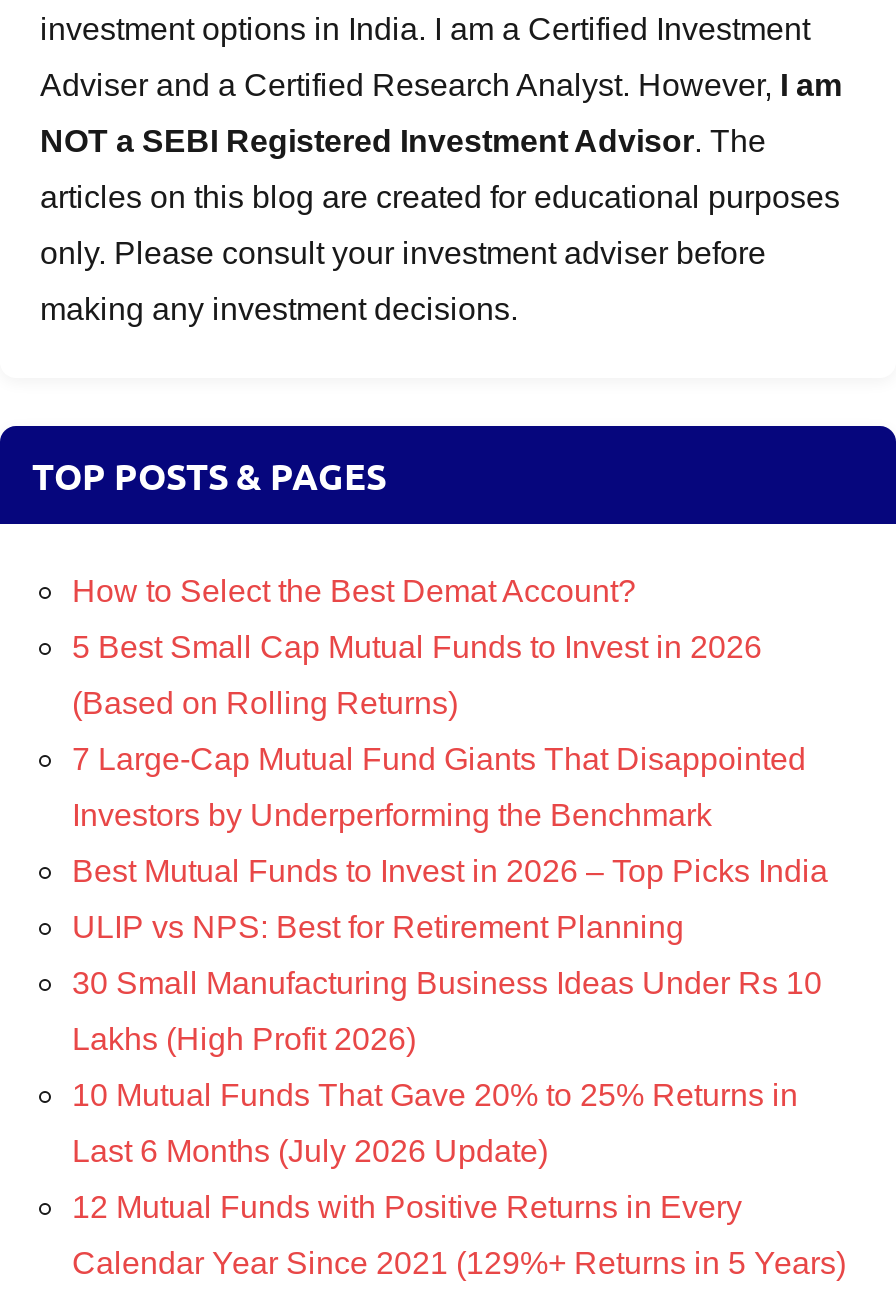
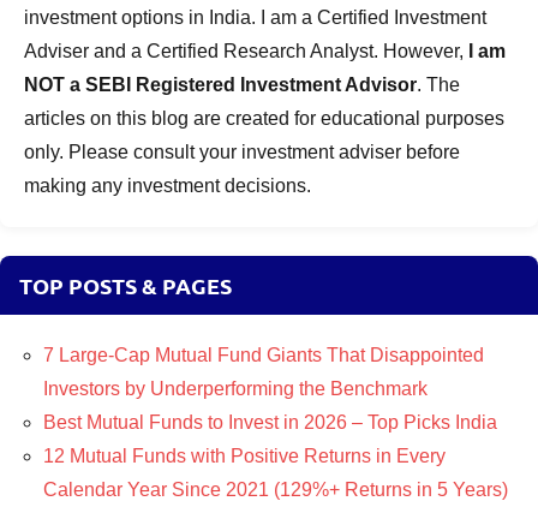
- How to Select the Best Demat Account?
- 5 Best Small Cap Mutual Funds to Invest in 2026
- (Based on Rolling Returns)

- ULIP vs NPS: Best for Retirement Planning
- 30 Small Manufacturing Business Ideas Under Rs 10
- Lakhs (High Profit 2026)
- 10 Mutual Funds That Gave 20% to 25% Returns in
- Last 6 Months (July 2026 Update)
